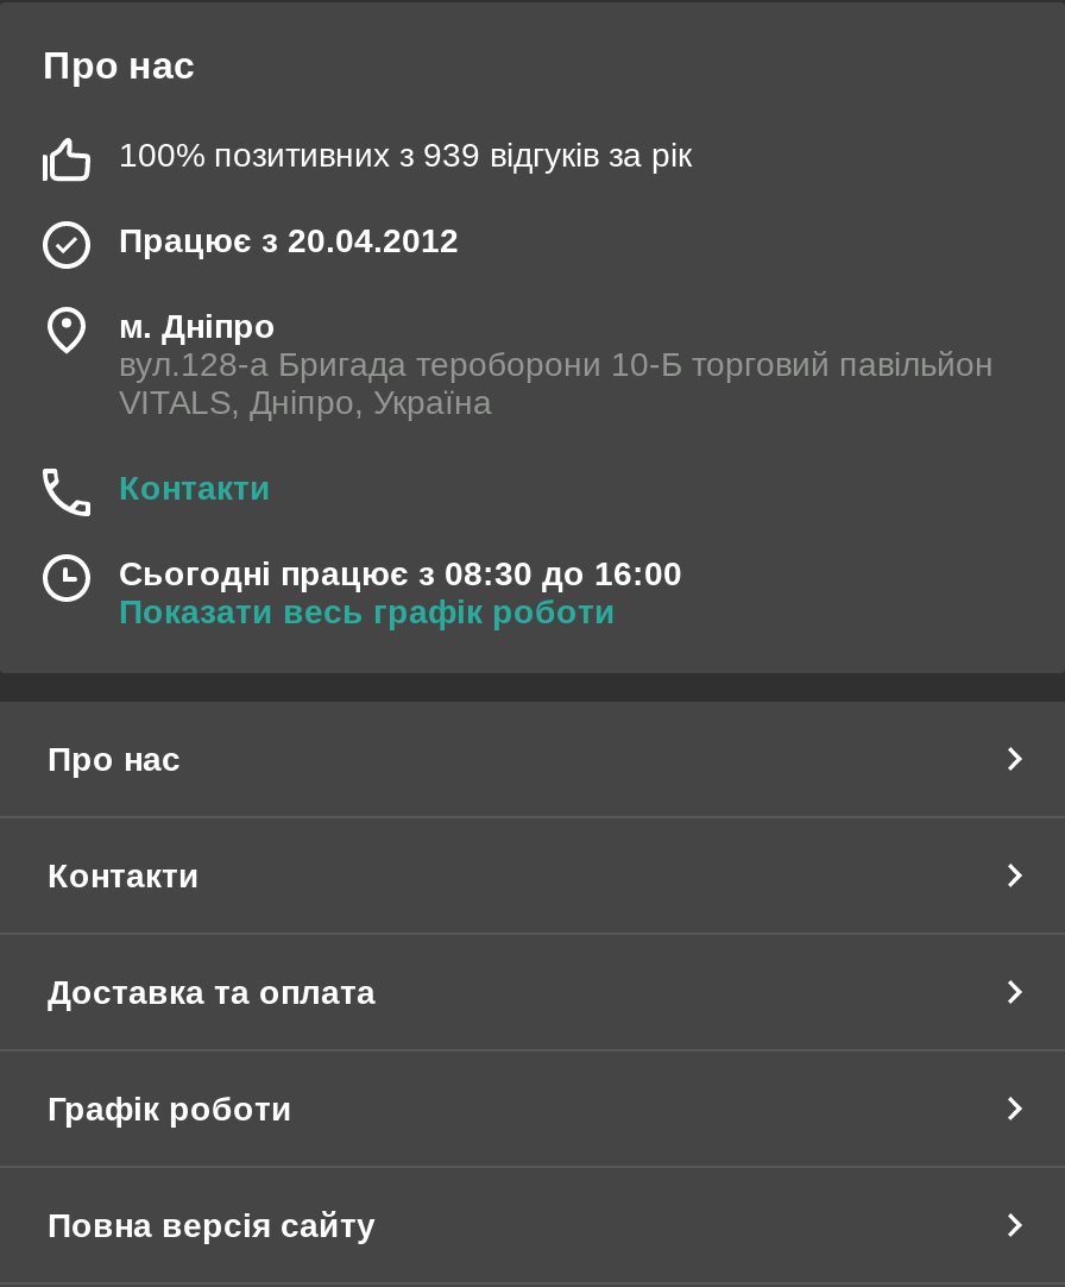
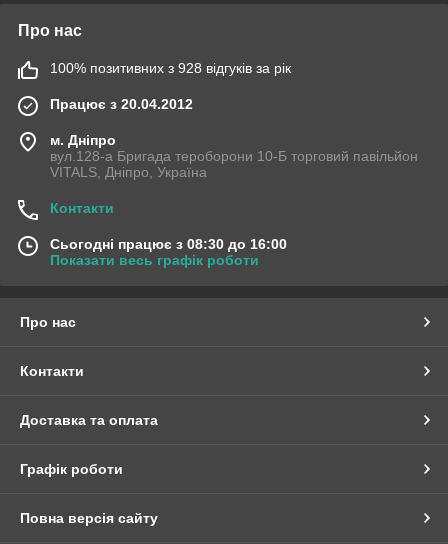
- 100% позитивних з 939 відгуків за рік
+ 100% позитивних з 928 відгуків за рік
